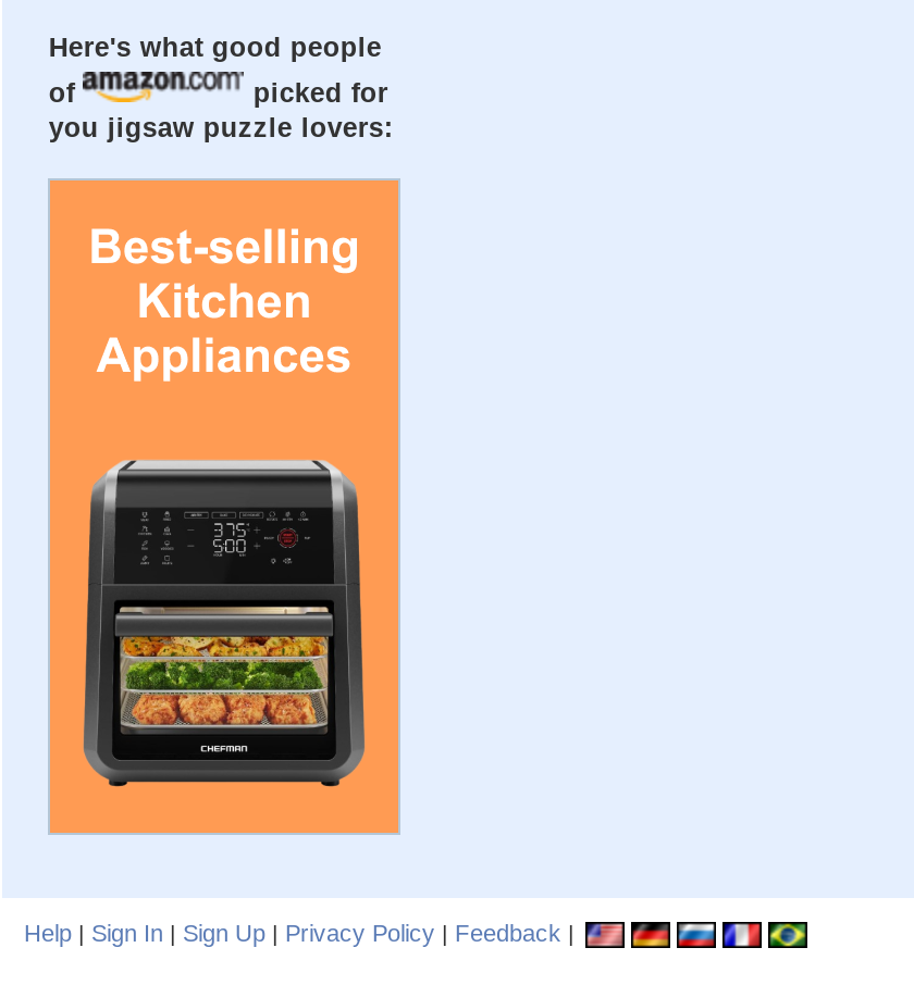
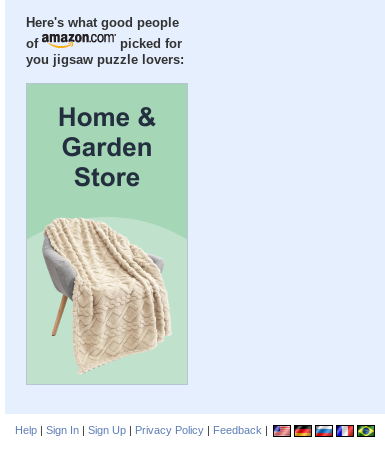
- [image]
+ [image]
